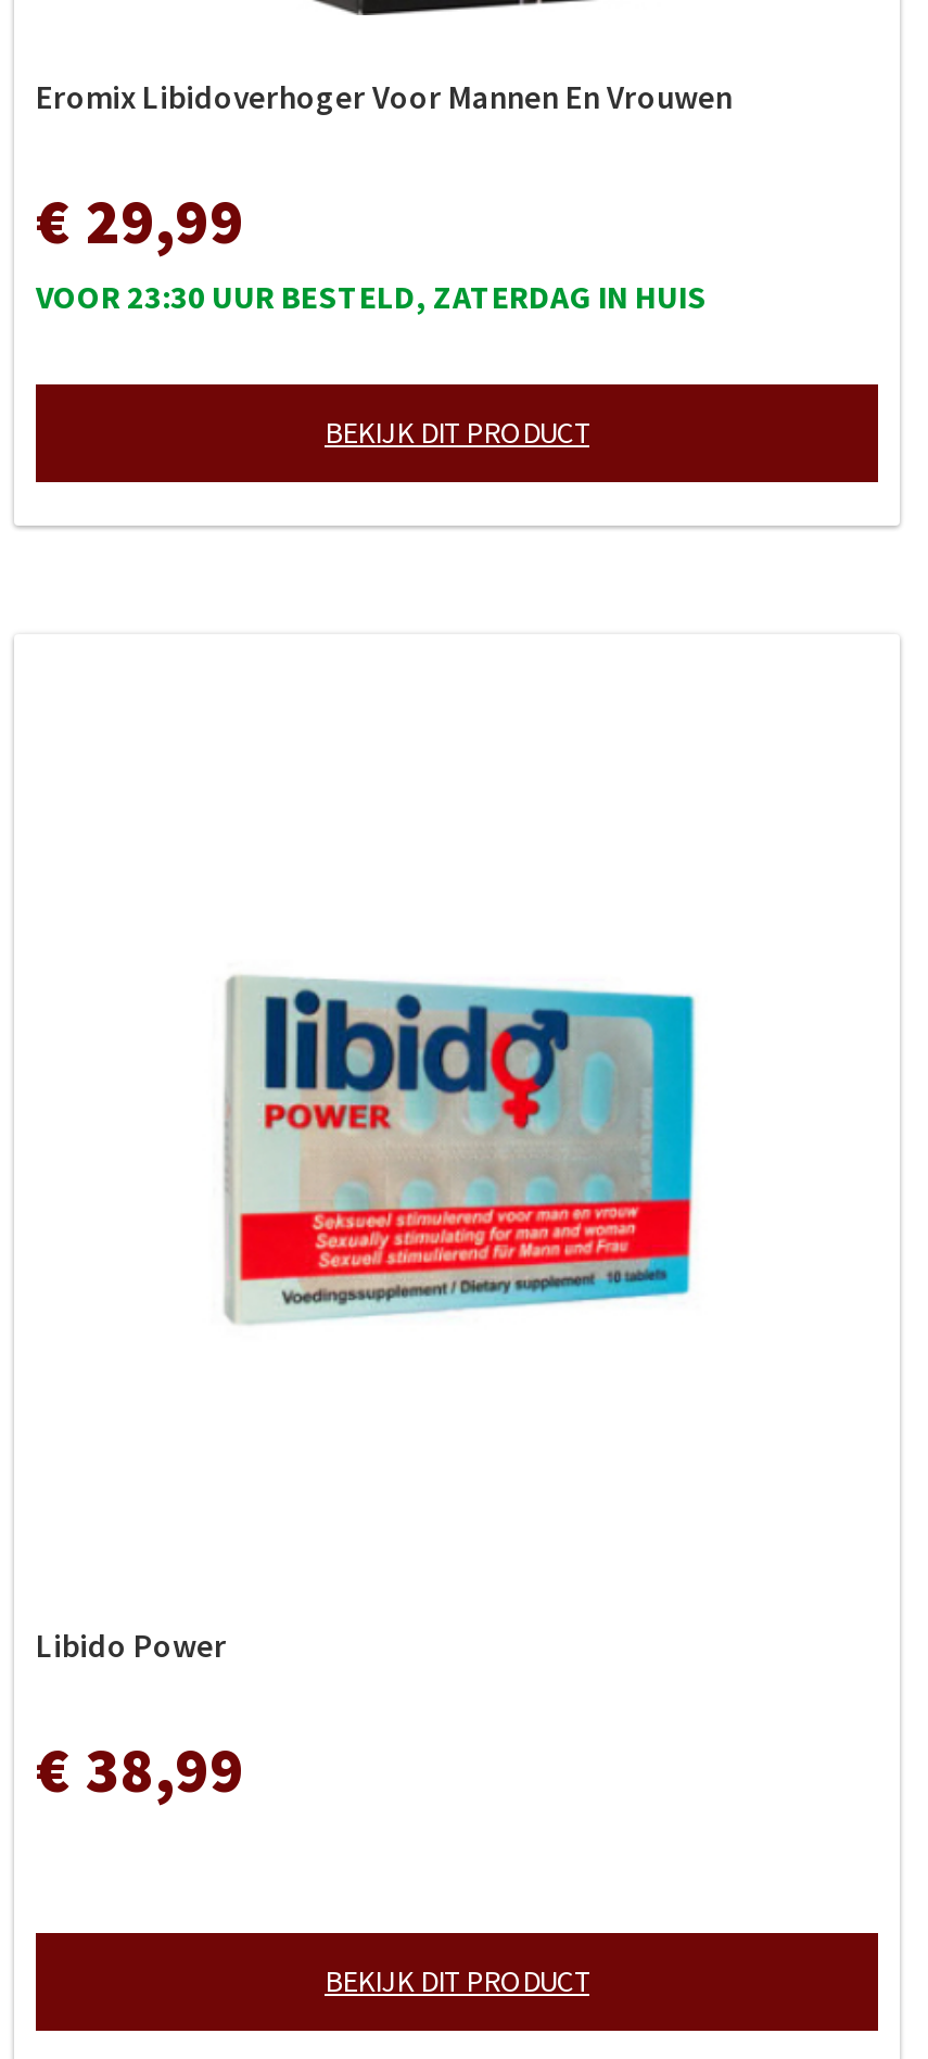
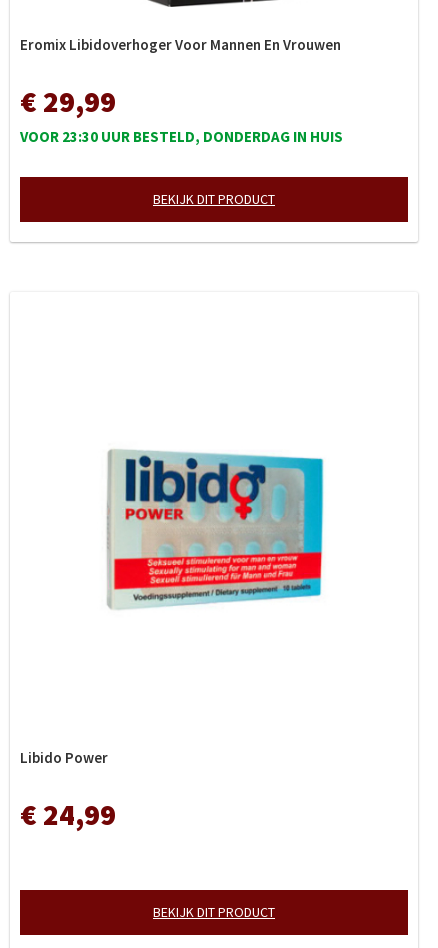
- VOOR 23:30 UUR BESTELD, ZATERDAG IN HUIS
+ VOOR 23:30 UUR BESTELD, DONDERDAG IN HUIS

- € 38,99
+ € 24,99
